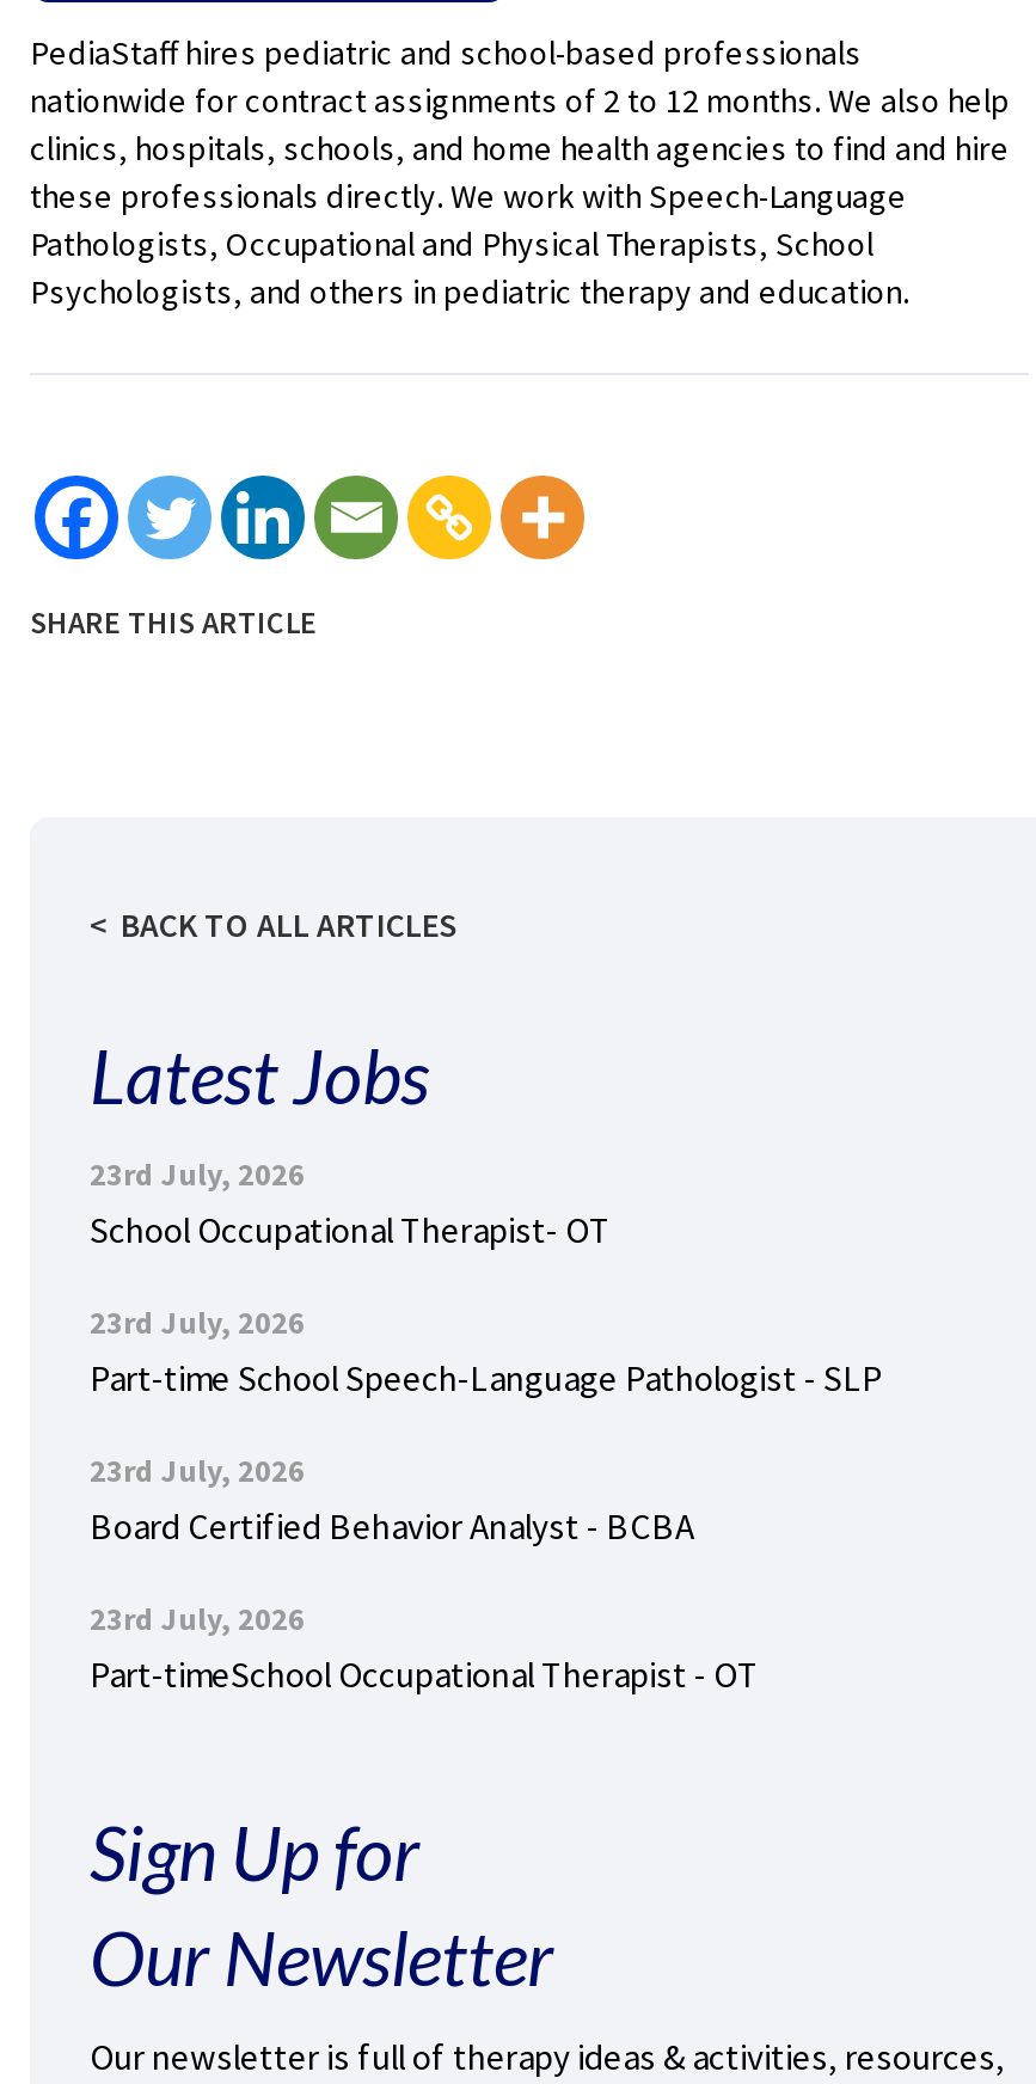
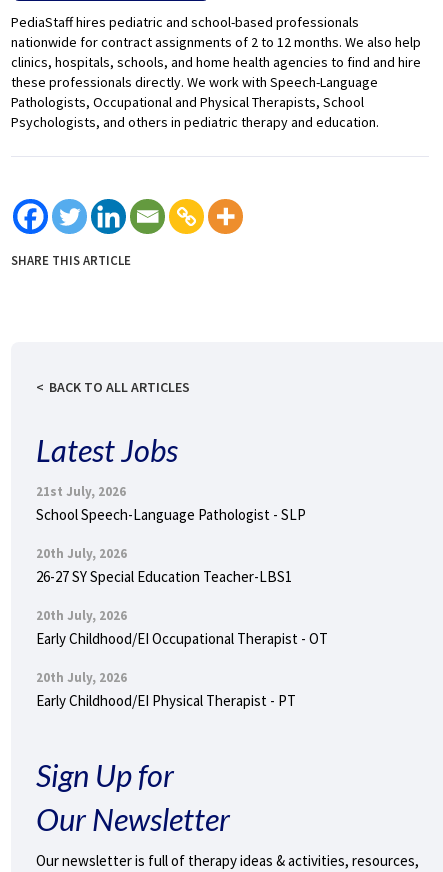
- 23rd July, 2026
- School Occupational Therapist- OT
+ 21st July, 2026
+ School Speech-Language Pathologist - SLP

- 23rd July, 2026
- Part-time School Speech-Language Pathologist - SLP
+ 20th July, 2026
+ 26-27 SY Special Education Teacher-LBS1

- 23rd July, 2026
- Board Certified Behavior Analyst - BCBA
+ 20th July, 2026
+ Early Childhood/EI Occupational Therapist - OT

- 23rd July, 2026
- Part-timeSchool Occupational Therapist - OT
+ 20th July, 2026
+ Early Childhood/EI Physical Therapist - PT
